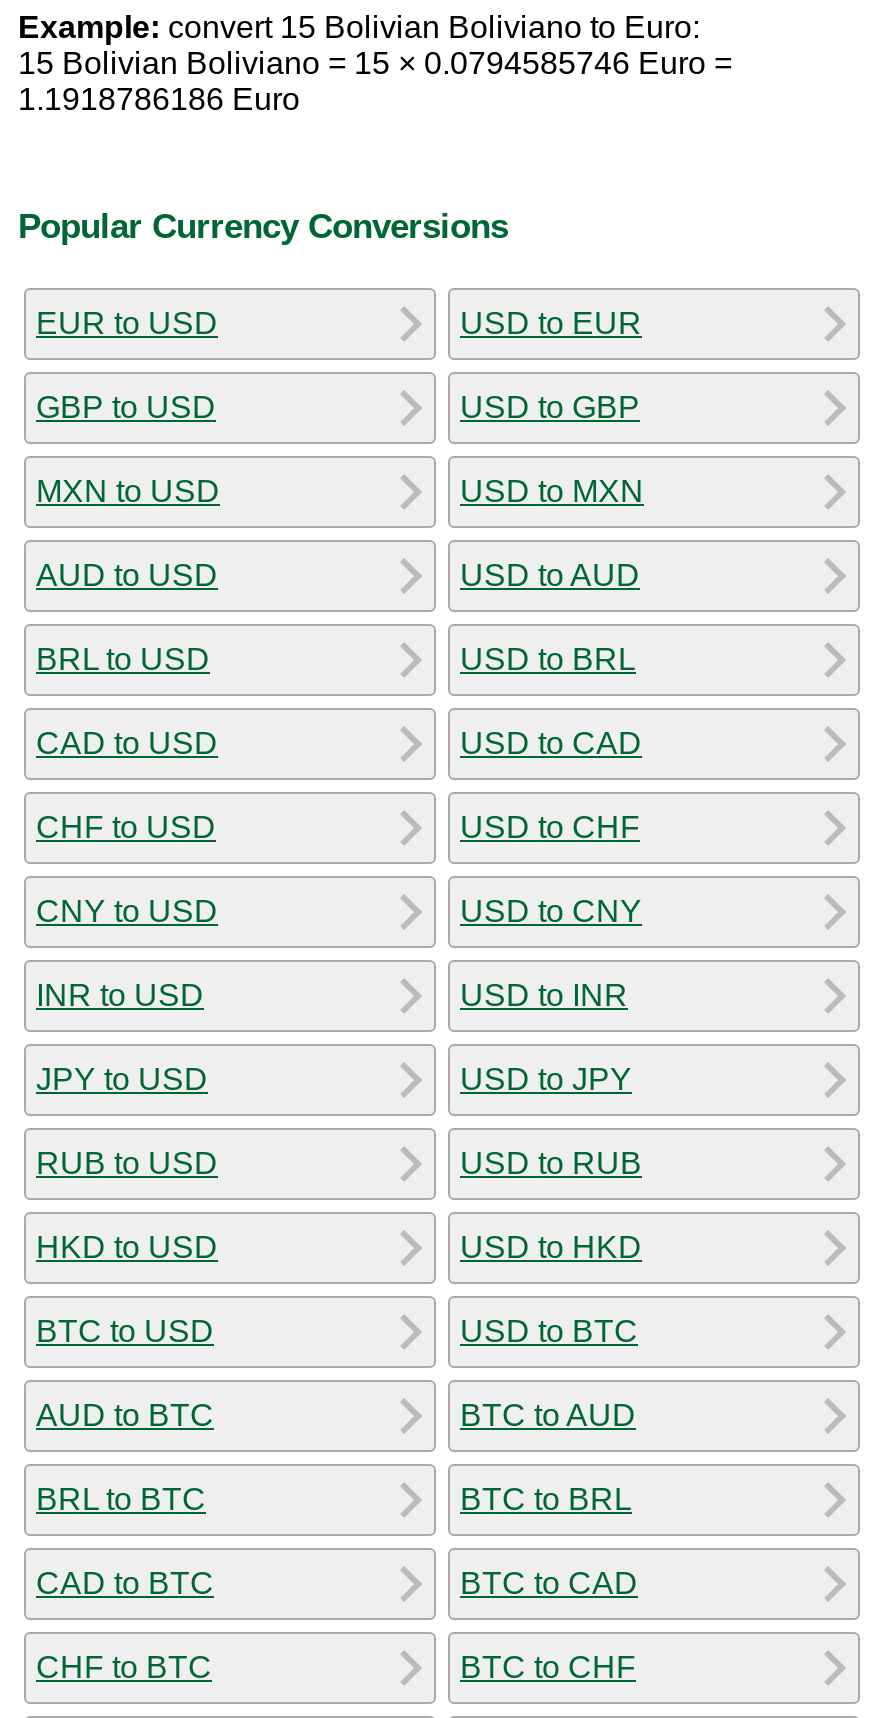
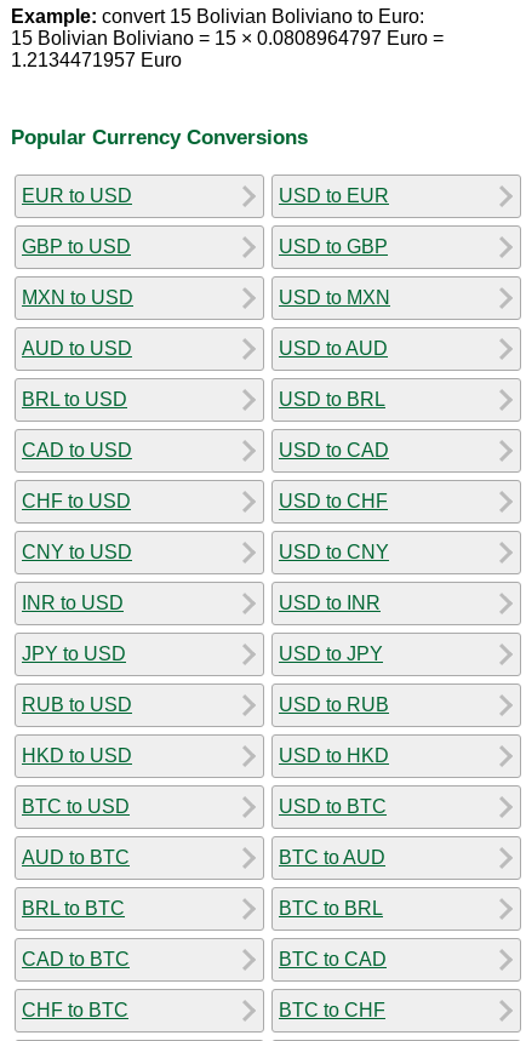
- 15 Bolivian Boliviano = 15 × 0.0794585746 Euro =
+ 15 Bolivian Boliviano = 15 × 0.0808964797 Euro =

- 1.1918786186 Euro
+ 1.2134471957 Euro
